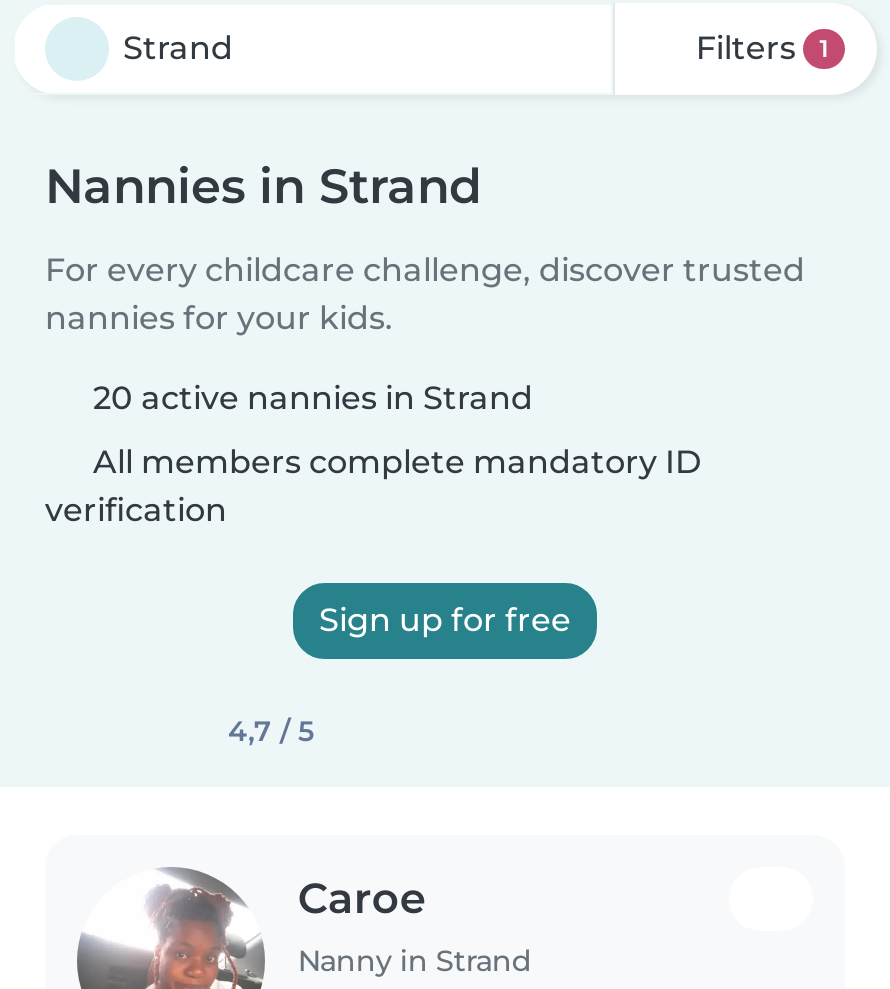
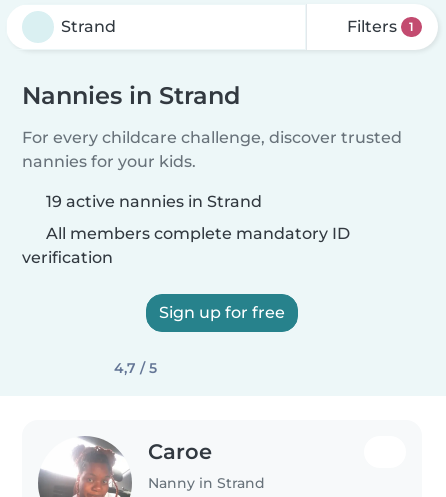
- 20 active nannies in Strand
+ 19 active nannies in Strand
